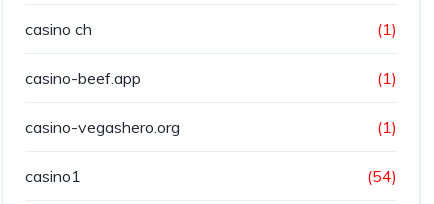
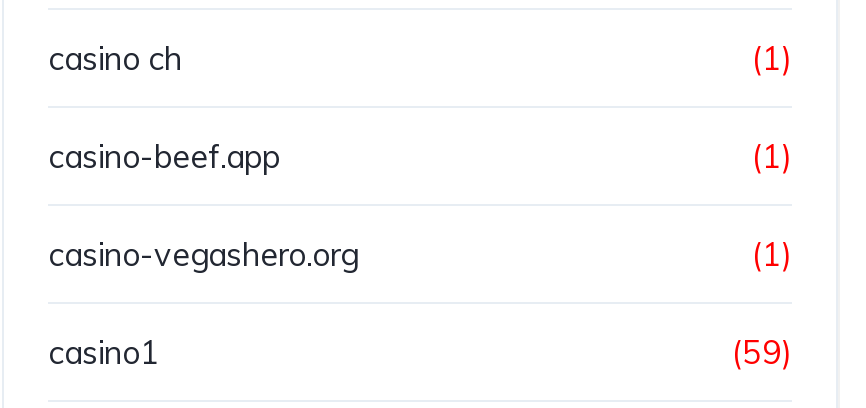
- (54)
+ (59)
